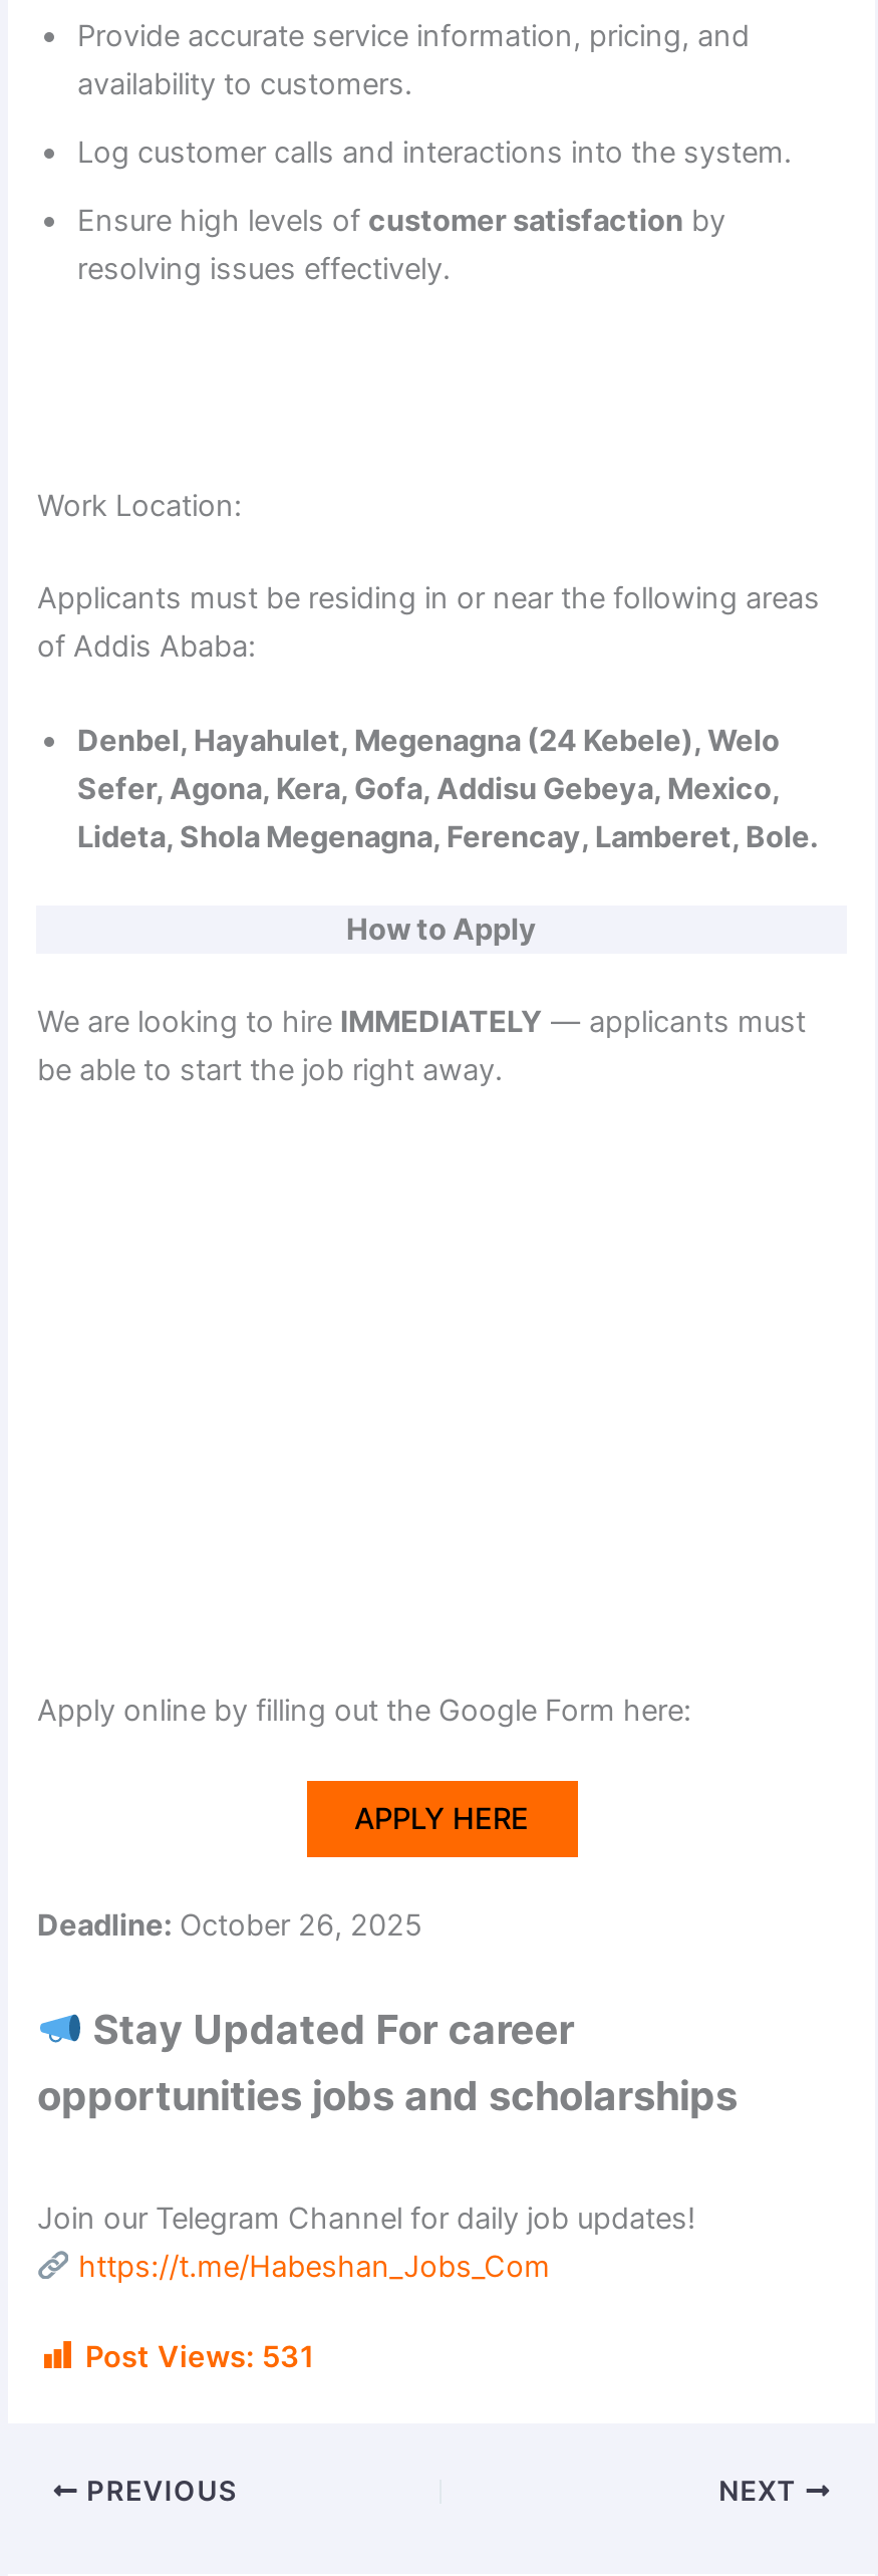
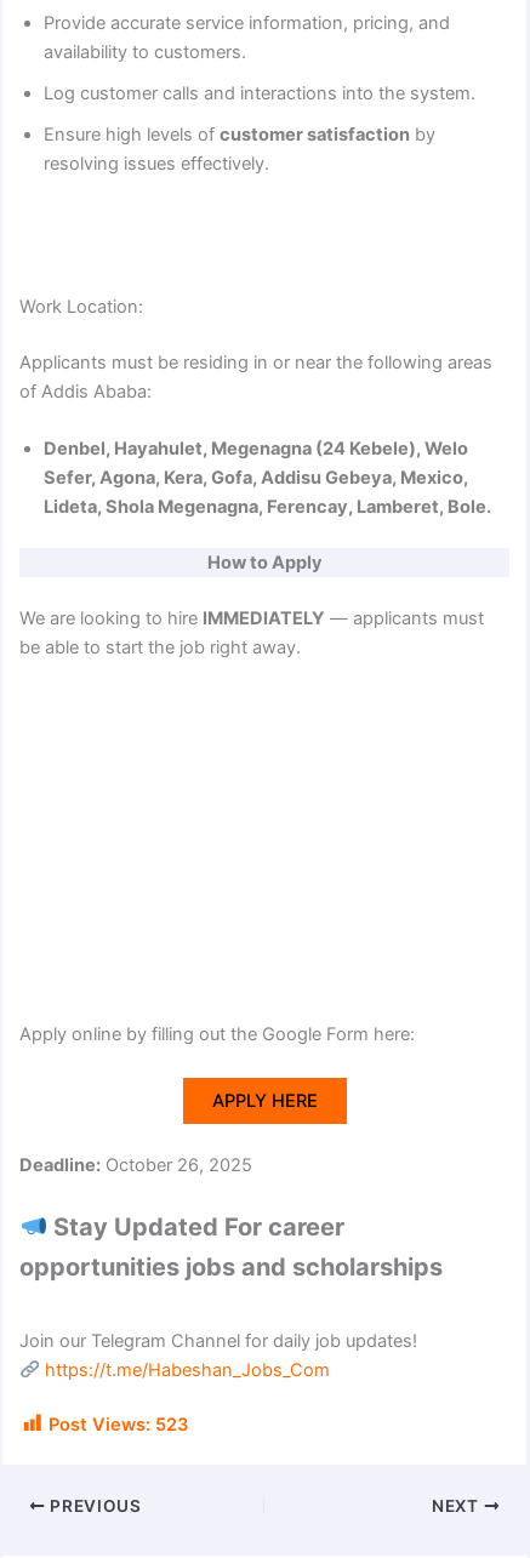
- Post Views: 531
+ Post Views: 523
